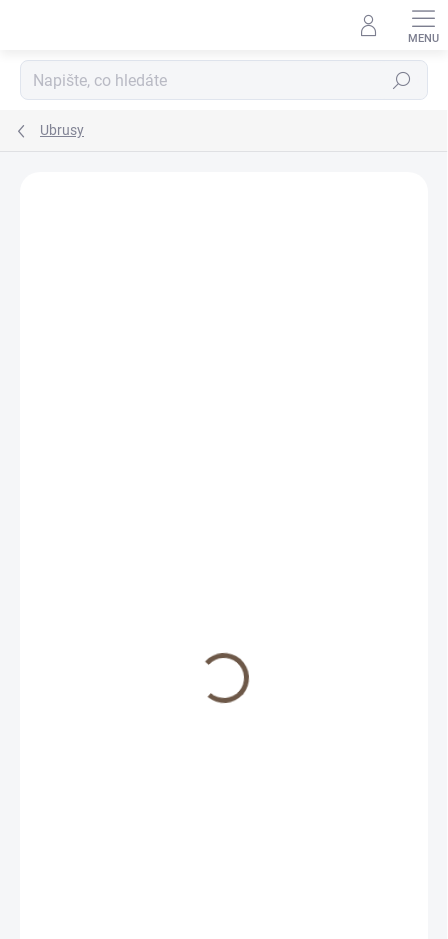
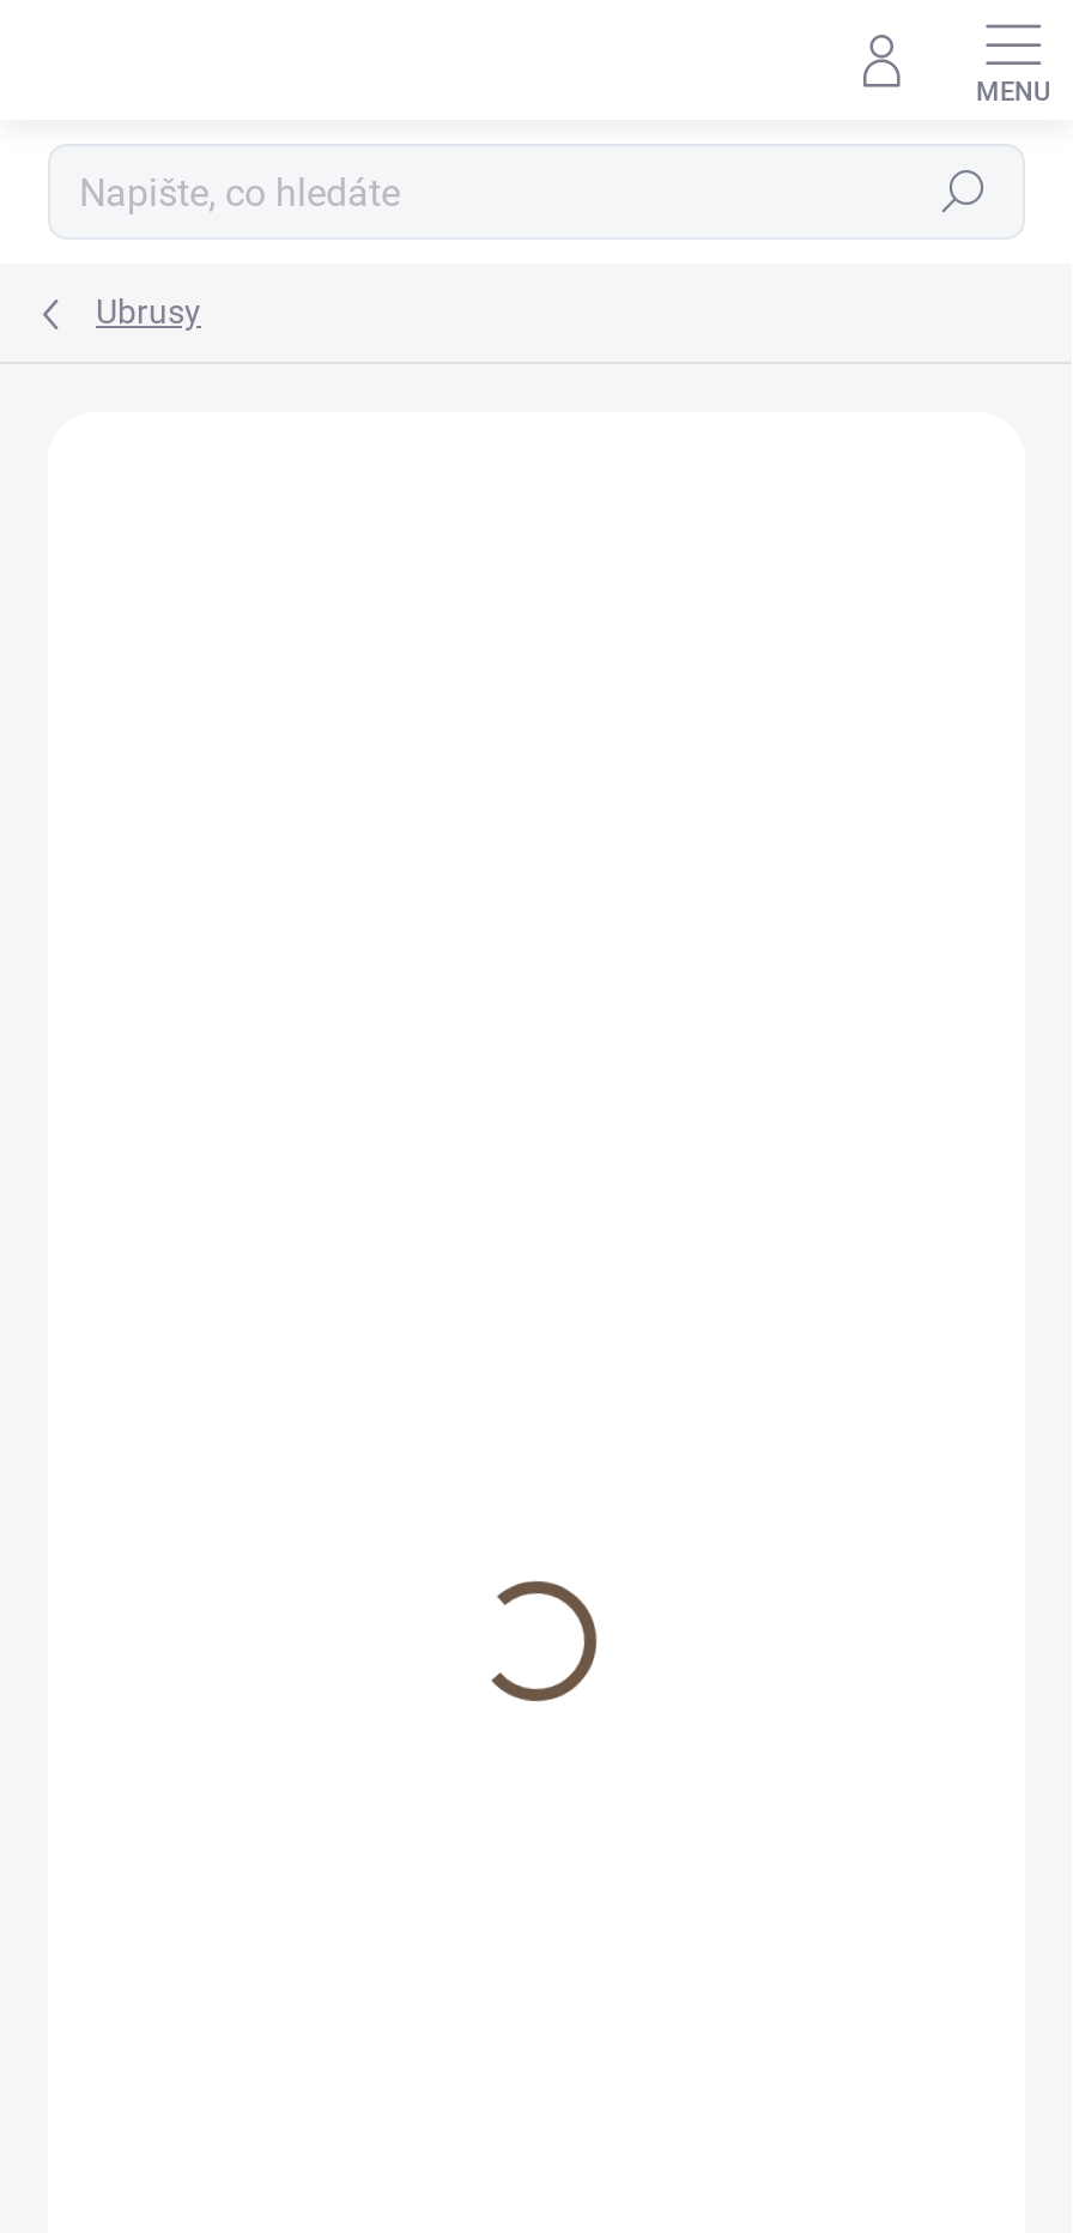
- [image]
+ [image]
